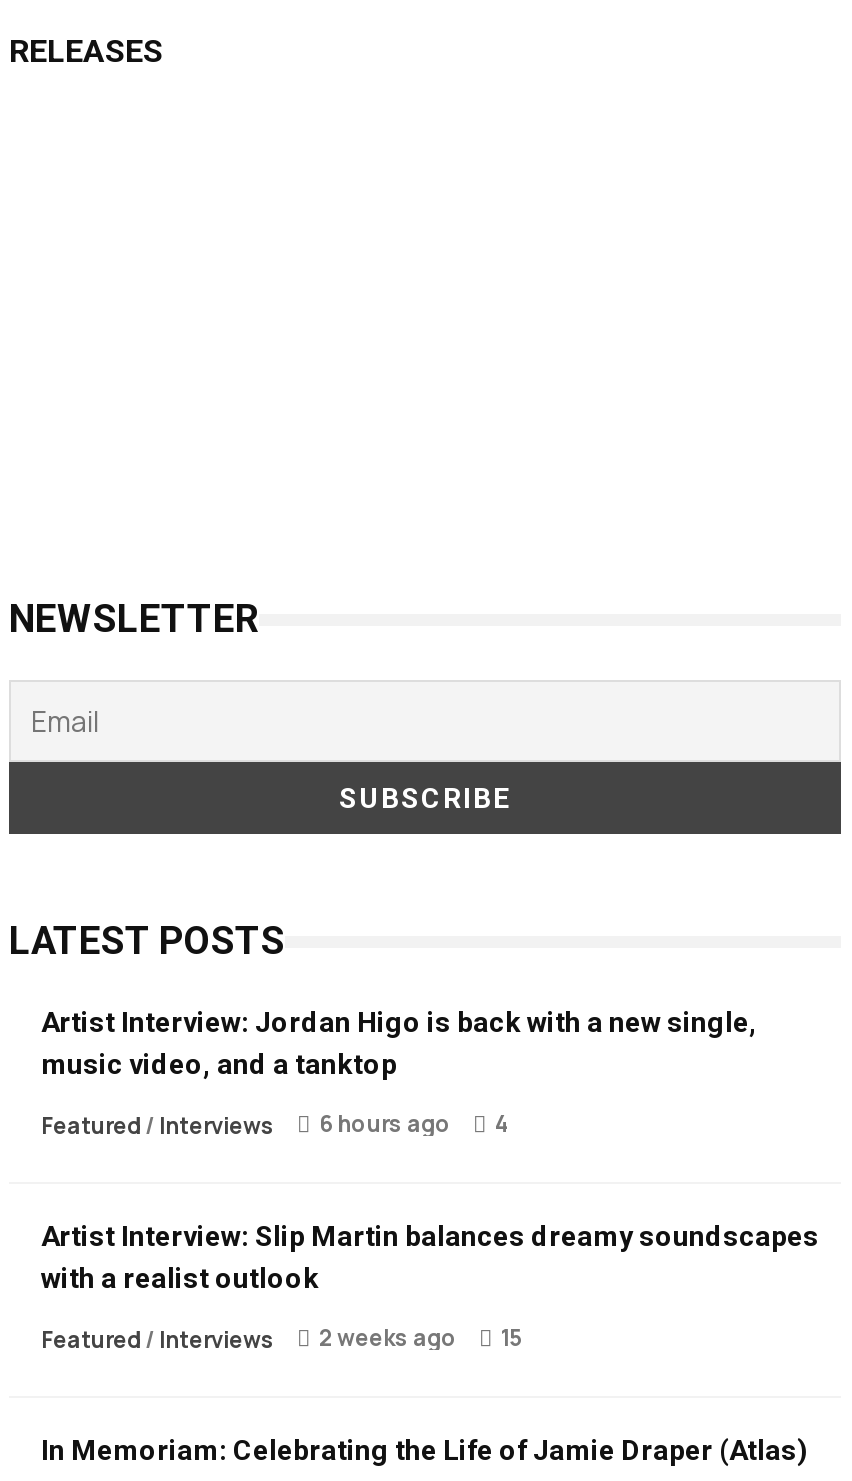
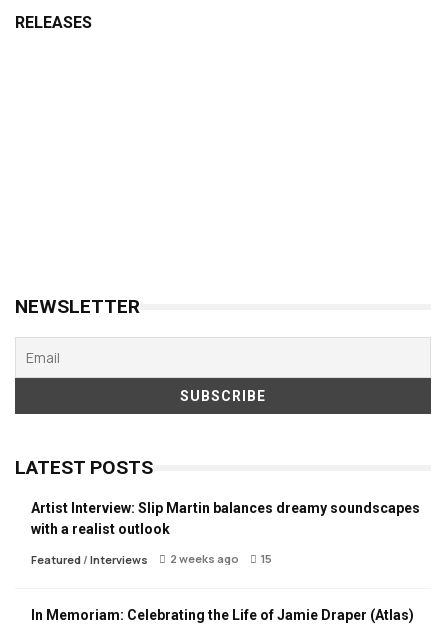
- Artist Interview: Jordan Higo is back with a new single,
- music video, and a tanktop
- Featured / Interviews
- 6 hours ago
- 4
